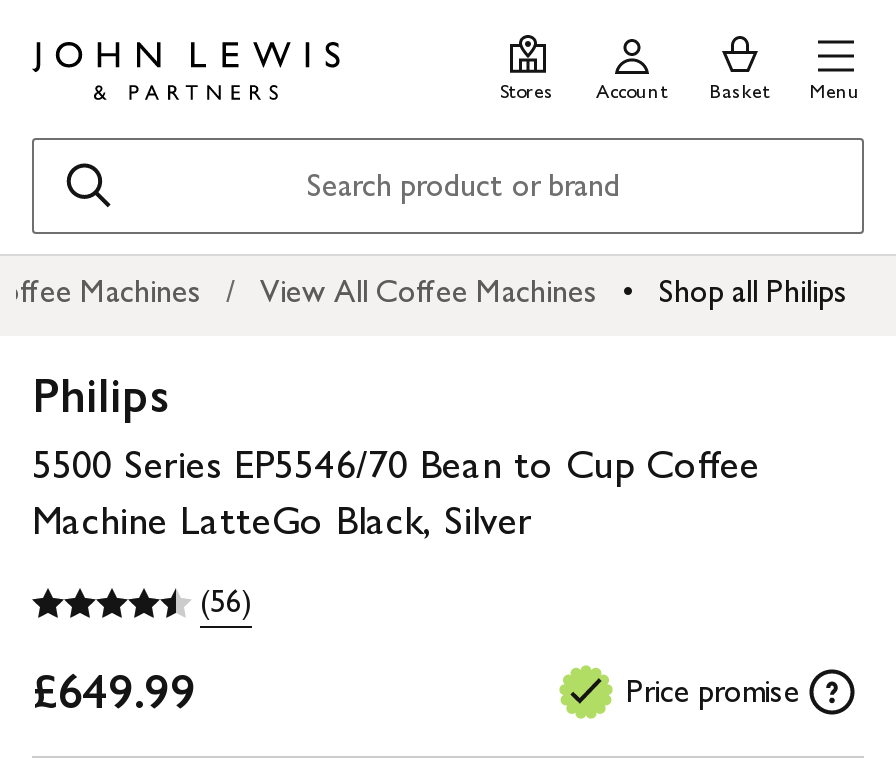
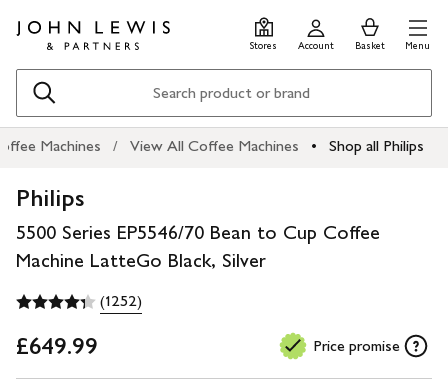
- (56)
+ (1252)
